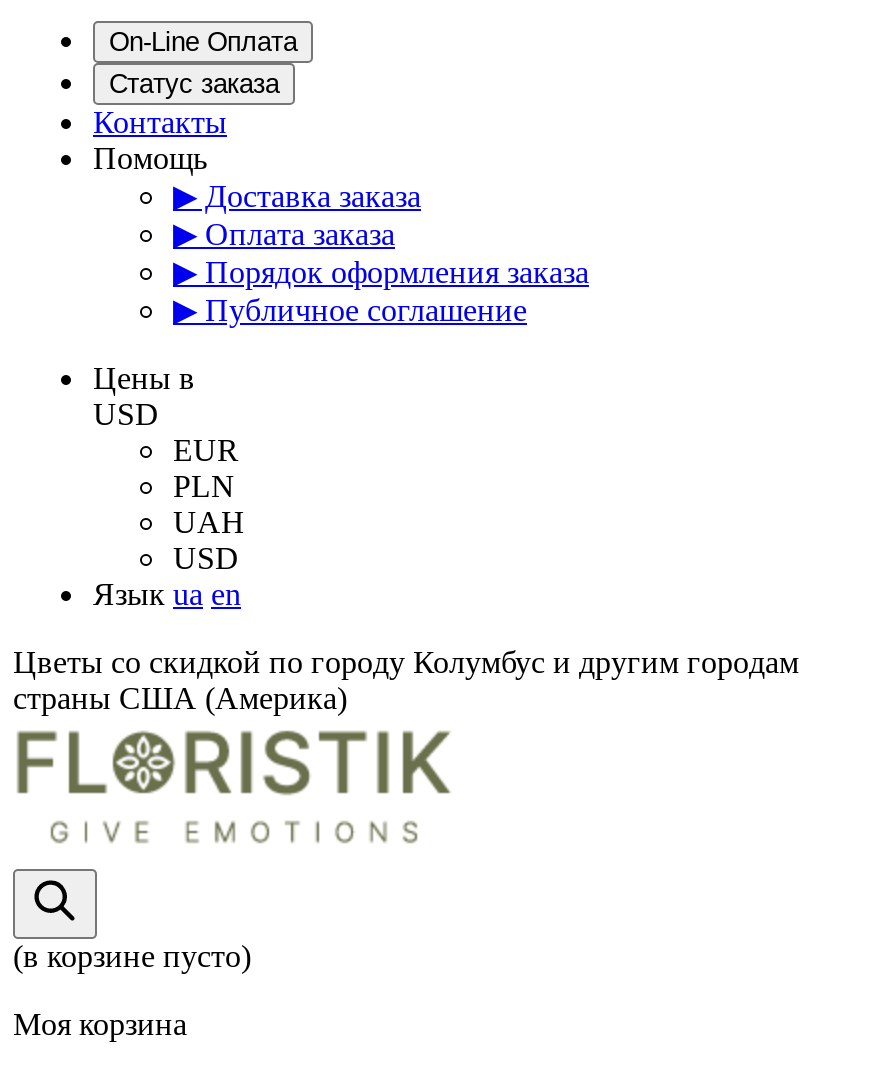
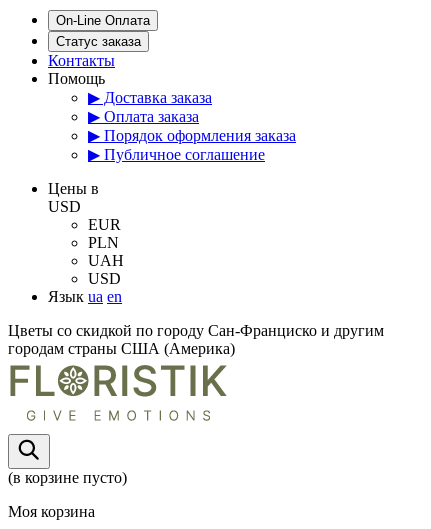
- Цветы со скидкой по городу Колумбус и другим городам
- страны США (Америка)
+ Цветы со скидкой по городу Сан-Франциско и другим
+ городам страны США (Америка)
